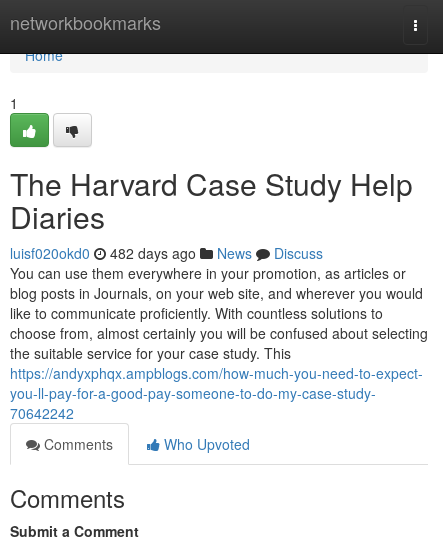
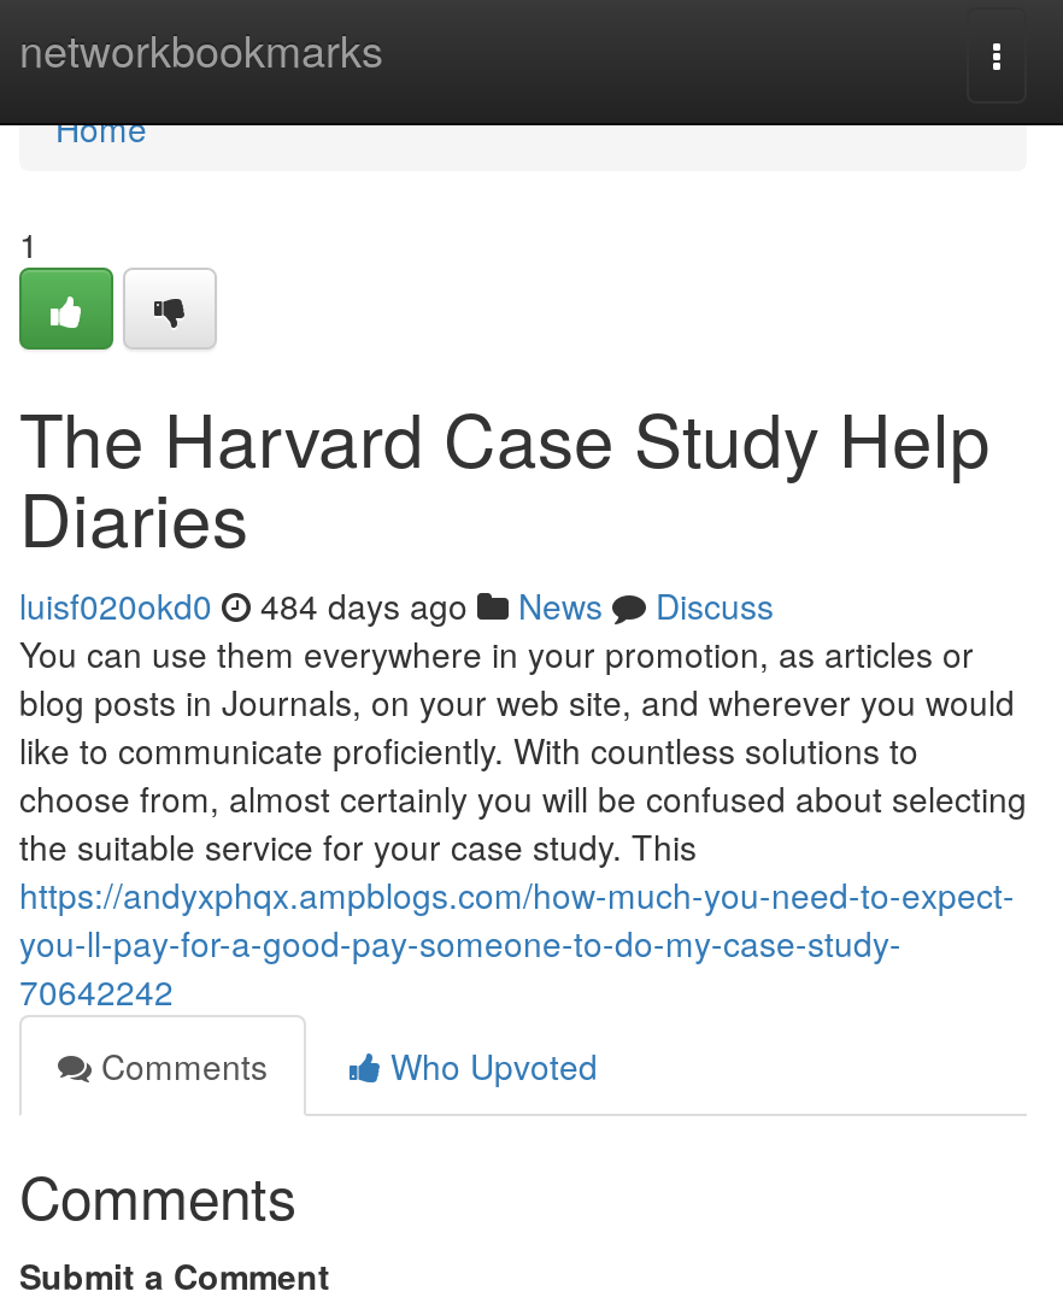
- luisf020okd0 482 days ago News Discuss
+ luisf020okd0 484 days ago News Discuss
